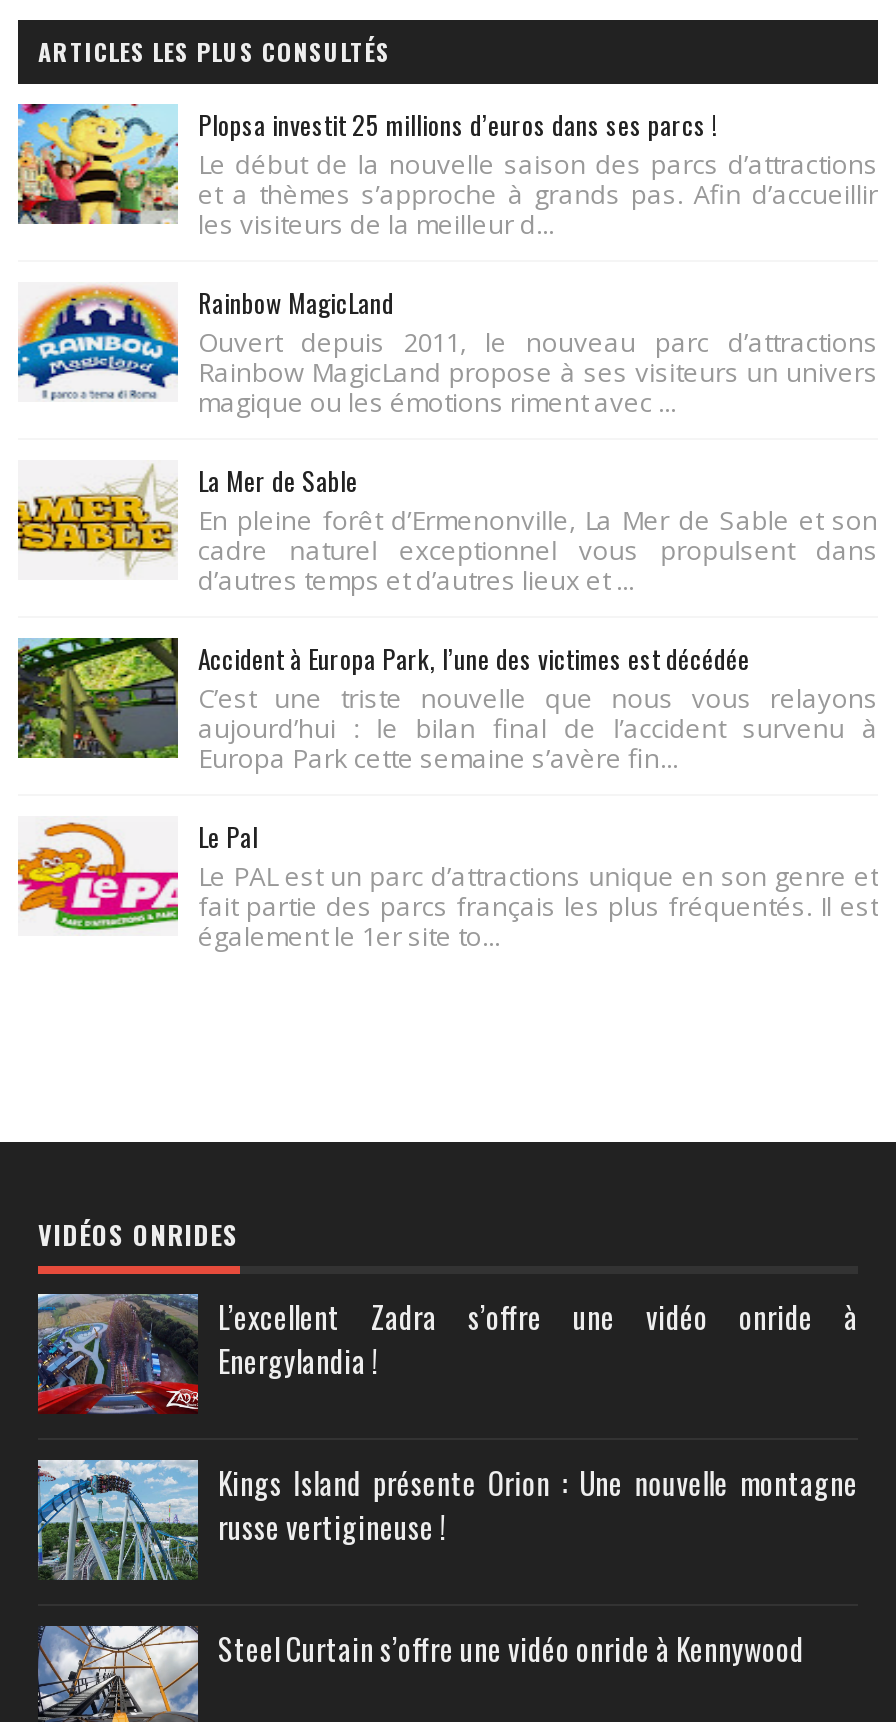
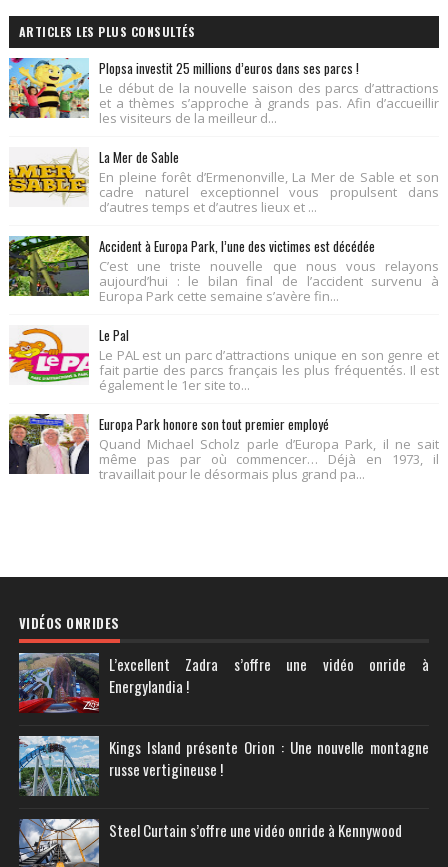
- [image]
- Rainbow MagicLand
- Ouvert depuis 2011, le nouveau parc d’attractions
- Rainbow MagicLand propose à ses visiteurs un univers
- magique ou les émotions riment avec ...

moved up: [image] | La Mer de Sable | En pleine forêt d’Ermenonville, La Mer de Sable et son | ... | fait partie des parcs français les plus fréquentés. Il est | également le 1er site to...

+ [image]
+ Europa Park honore son tout premier employé
+ Quand Michael Scholz parle d’Europa Park, il ne sait
+ même pas par où commencer… Déjà en 1973, il
+ travaillait pour le désormais plus grand pa...
